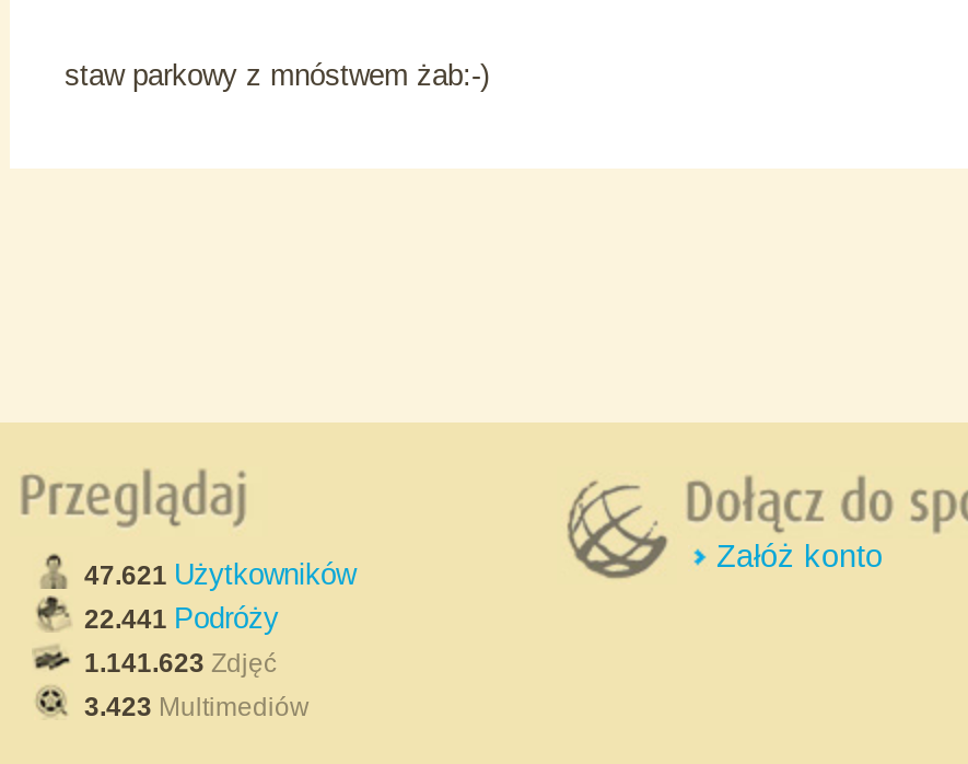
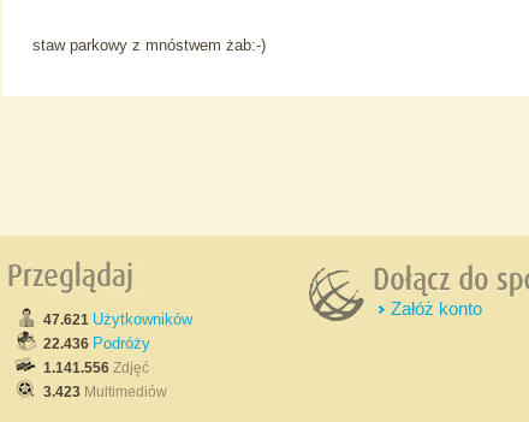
- 22.441 Podróży
+ 22.436 Podróży

- 1.141.623 Zdjęć
+ 1.141.556 Zdjęć
